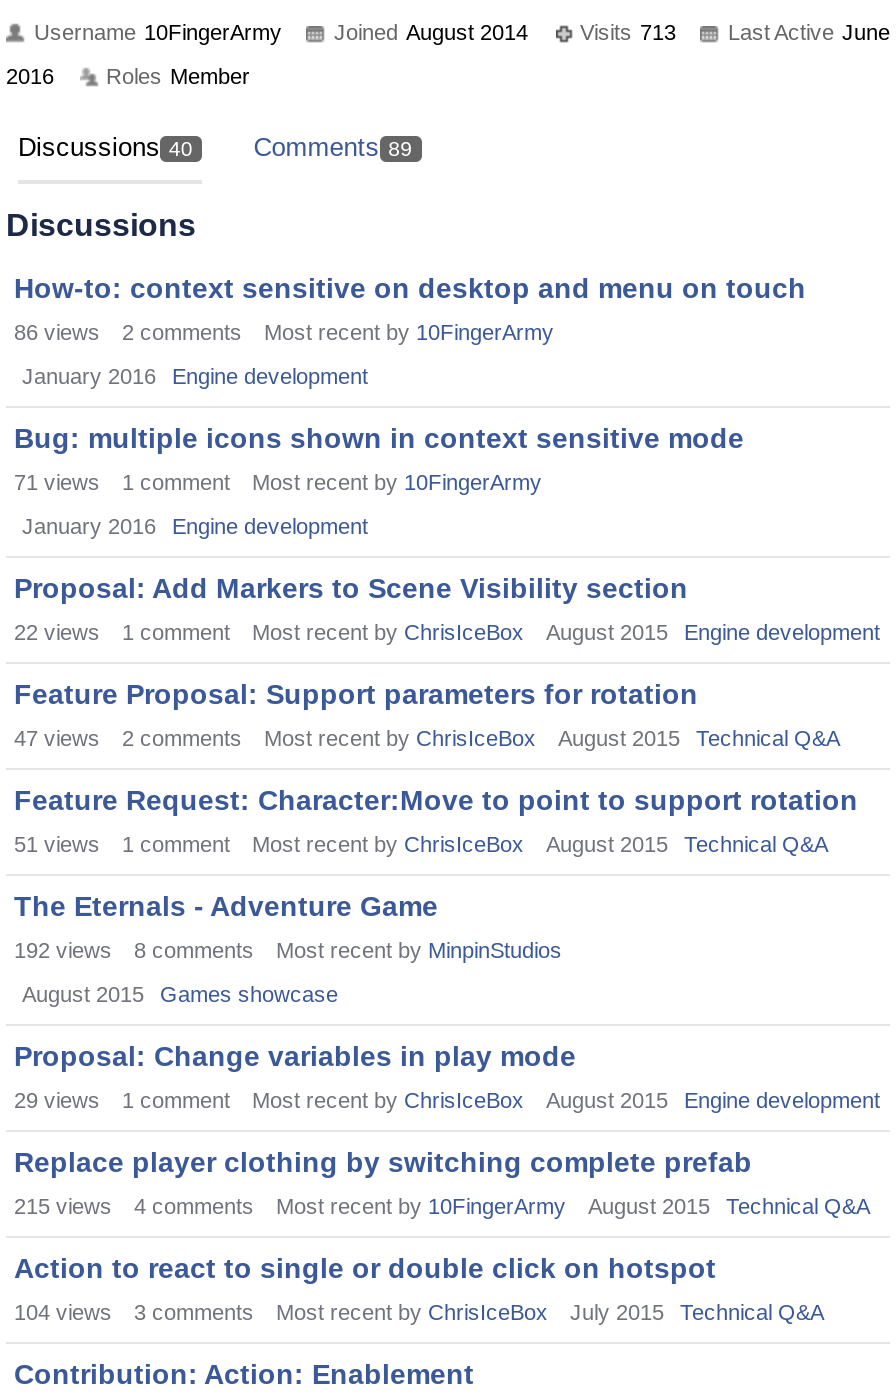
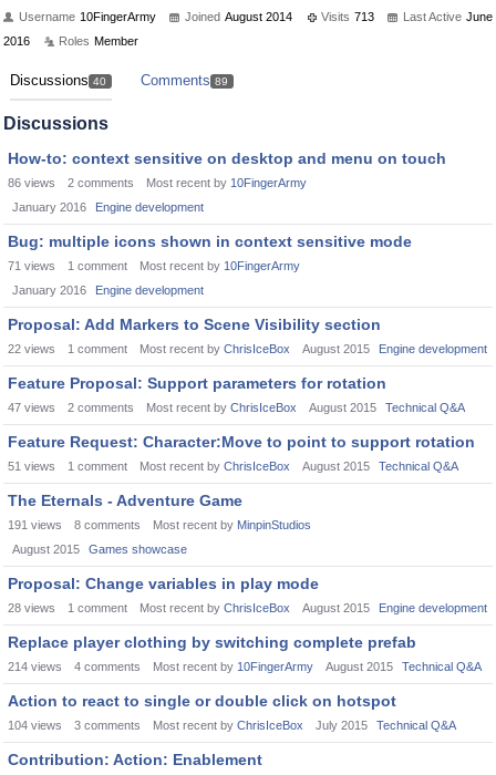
- 192 views 8 comments Most recent by MinpinStudios
+ 191 views 8 comments Most recent by MinpinStudios

- 29 views 1 comment Most recent by ChrisIceBox August 2015 Engine development
+ 28 views 1 comment Most recent by ChrisIceBox August 2015 Engine development

- 215 views 4 comments Most recent by 10FingerArmy August 2015 Technical Q&A
+ 214 views 4 comments Most recent by 10FingerArmy August 2015 Technical Q&A
